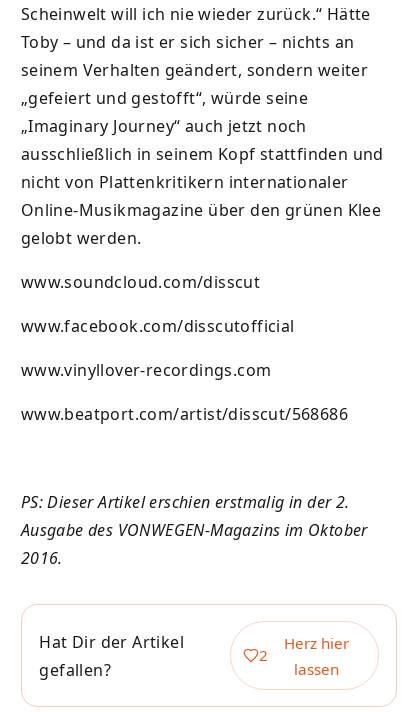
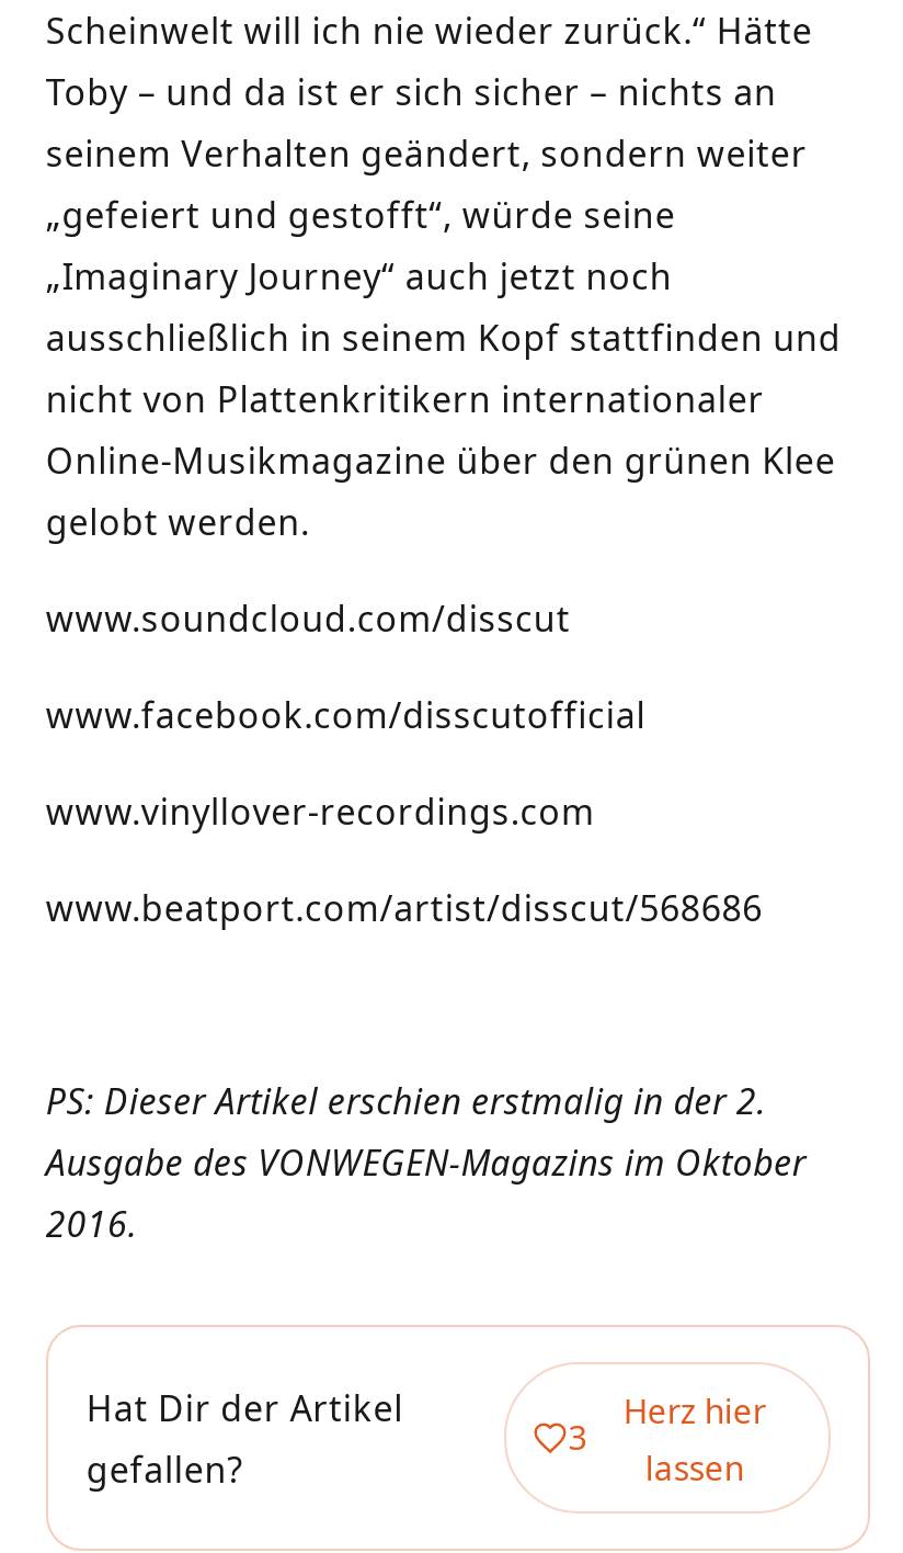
- 2
+ 3
